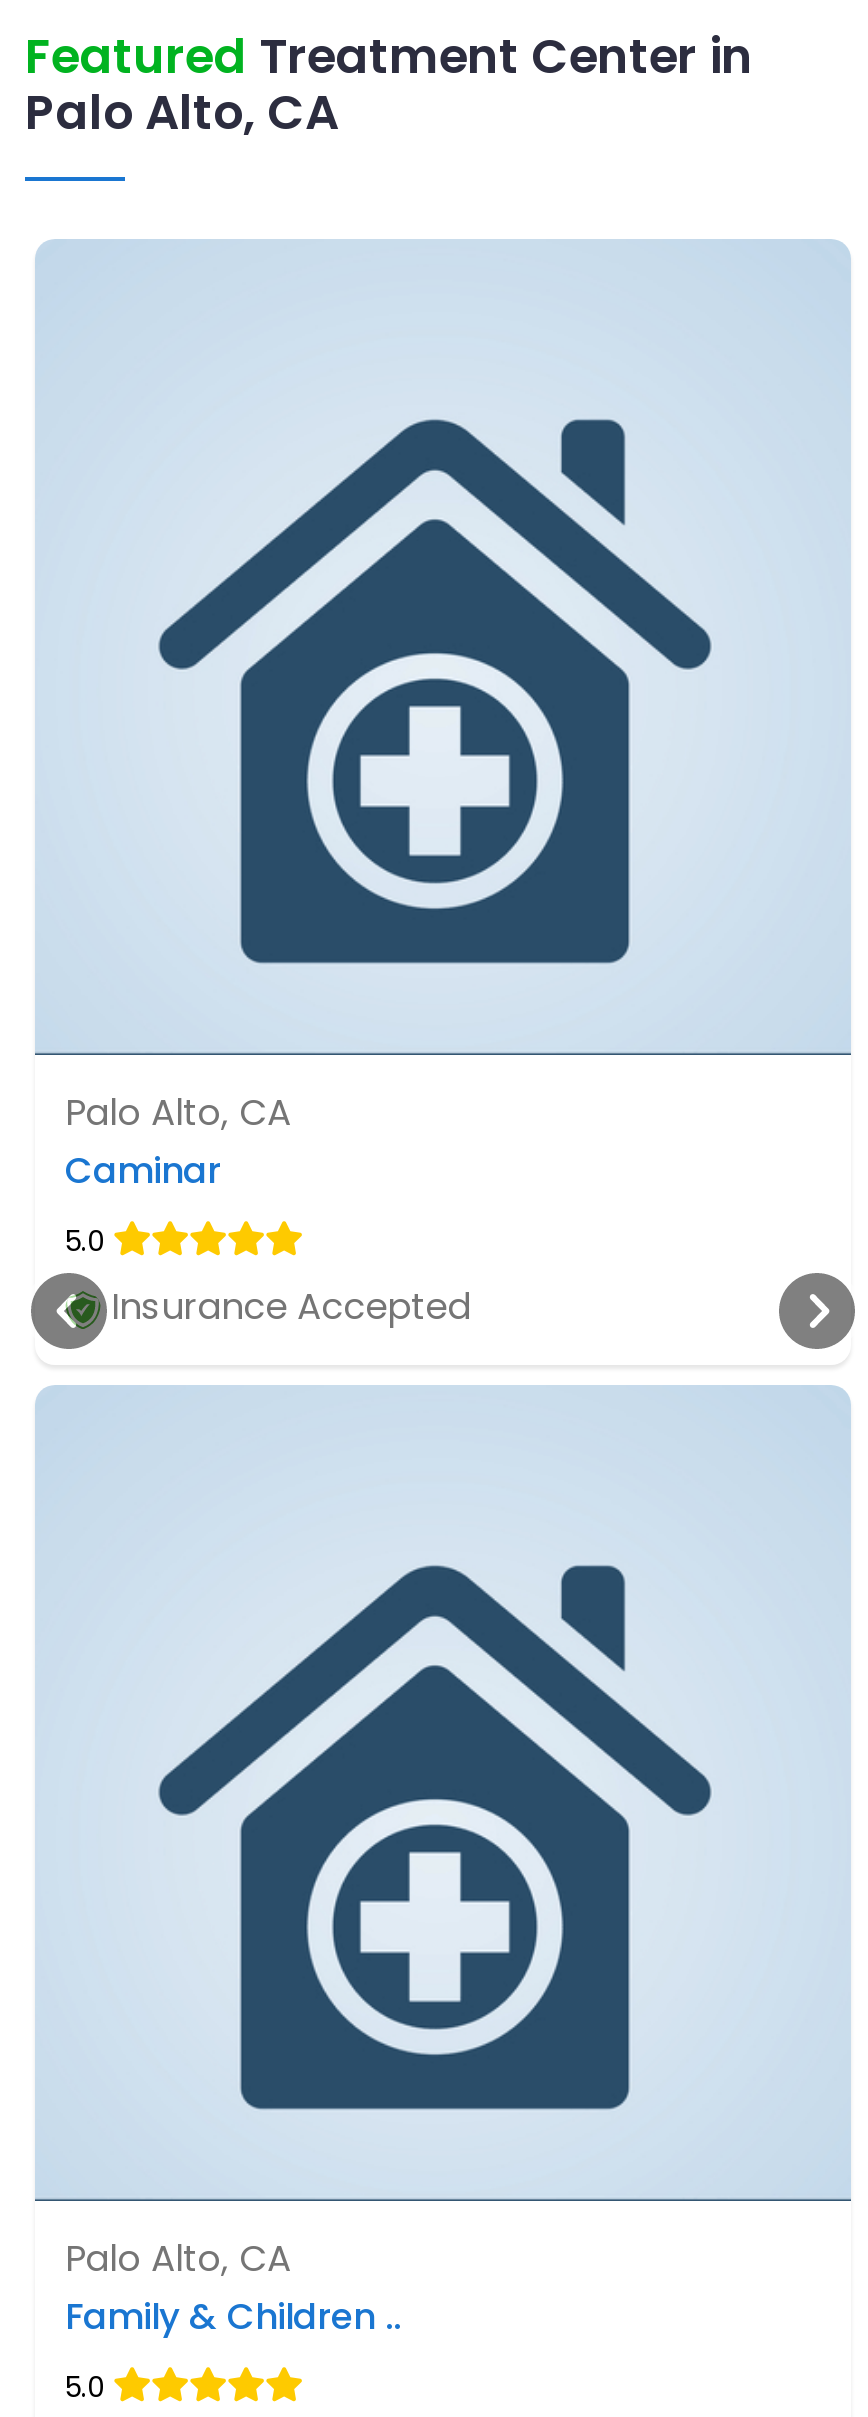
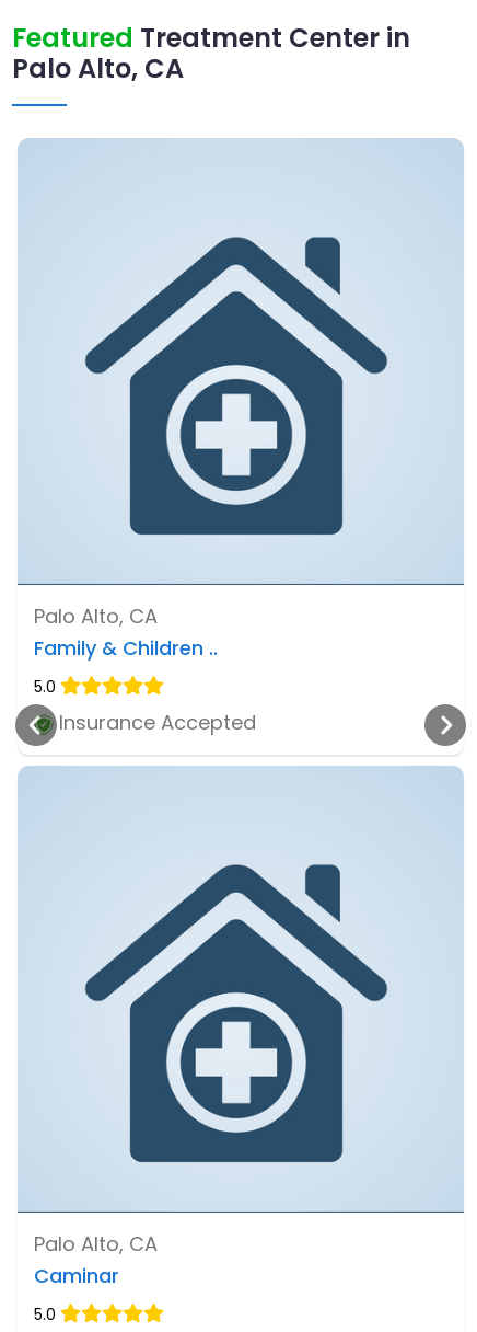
moved down: Caminar

moved up: Family & Children ..
